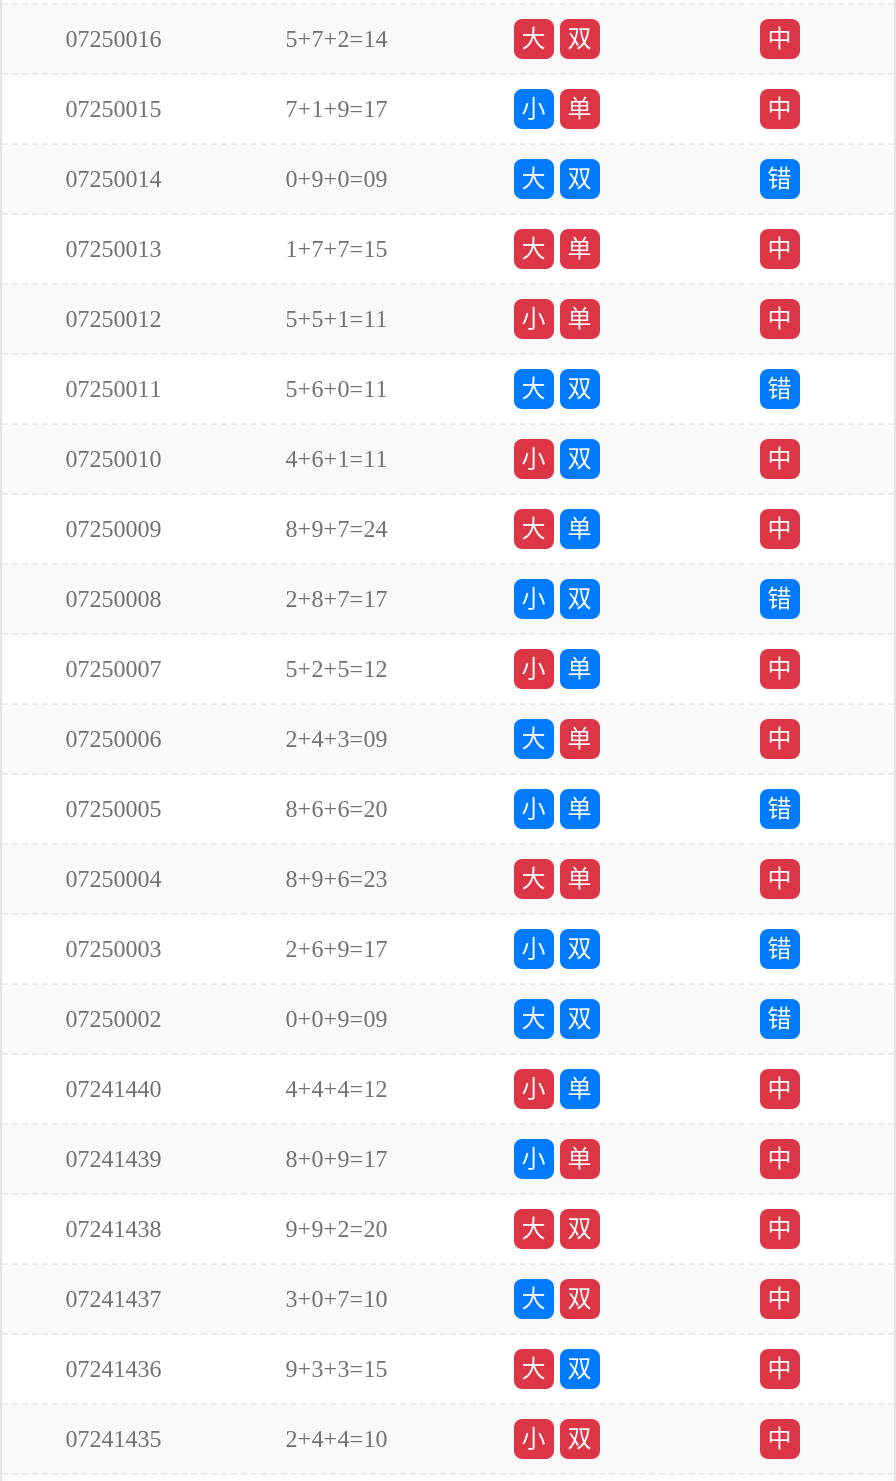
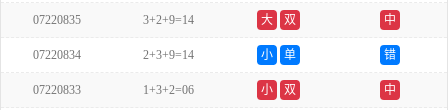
- 07250016
+ 07220835

- 5+7+2=14
+ 3+2+9=14

- 07250015
- 7+1+9=17
- 小
- 单
- 中
- 07250014
- 0+9+0=09
- 大
- 双
- 错
- 07250013
- 1+7+7=15
- 大
- 单
- 中
- 07250012
- 5+5+1=11
- 小
- 单
- 中
- 07250011
- 5+6+0=11
- 大
- 双
- 错
- 07250010
- 4+6+1=11
- 小
- 双
- 中
- 07250009
- 8+9+7=24
- 大
- 单
- 中
- 07250008
- 2+8+7=17
- 小
- 双
- 错
- 07250007
- 5+2+5=12
- 小
- 单
- 中
- 07250006
- 2+4+3=09
- 大
- 单
- 中
- 07250005
- 8+6+6=20
+ 07220834
+ 2+3+9=14

- 07250004
- 8+9+6=23
- 大
- 单
- 中
- 07250003
- 2+6+9=17
- 小
- 双
- 错
- 07250002
- 0+0+9=09
- 大
- 双
- 错
- 07241440
- 4+4+4=12
- 小
- 单
- 中
- 07241439
- 8+0+9=17
- 小
- 单
- 中
- 07241438
- 9+9+2=20
- 大
- 双
- 中
- 07241437
- 3+0+7=10
- 大
- 双
- 中
- 07241436
- 9+3+3=15
- 大
- 双
- 中
- 07241435
- 2+4+4=10
+ 07220833
+ 1+3+2=06
